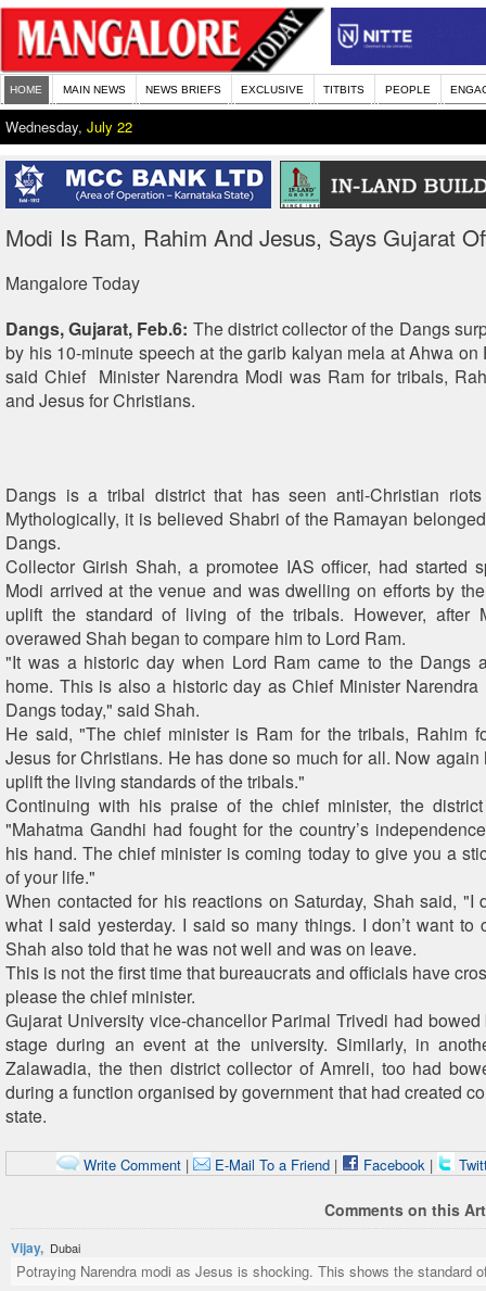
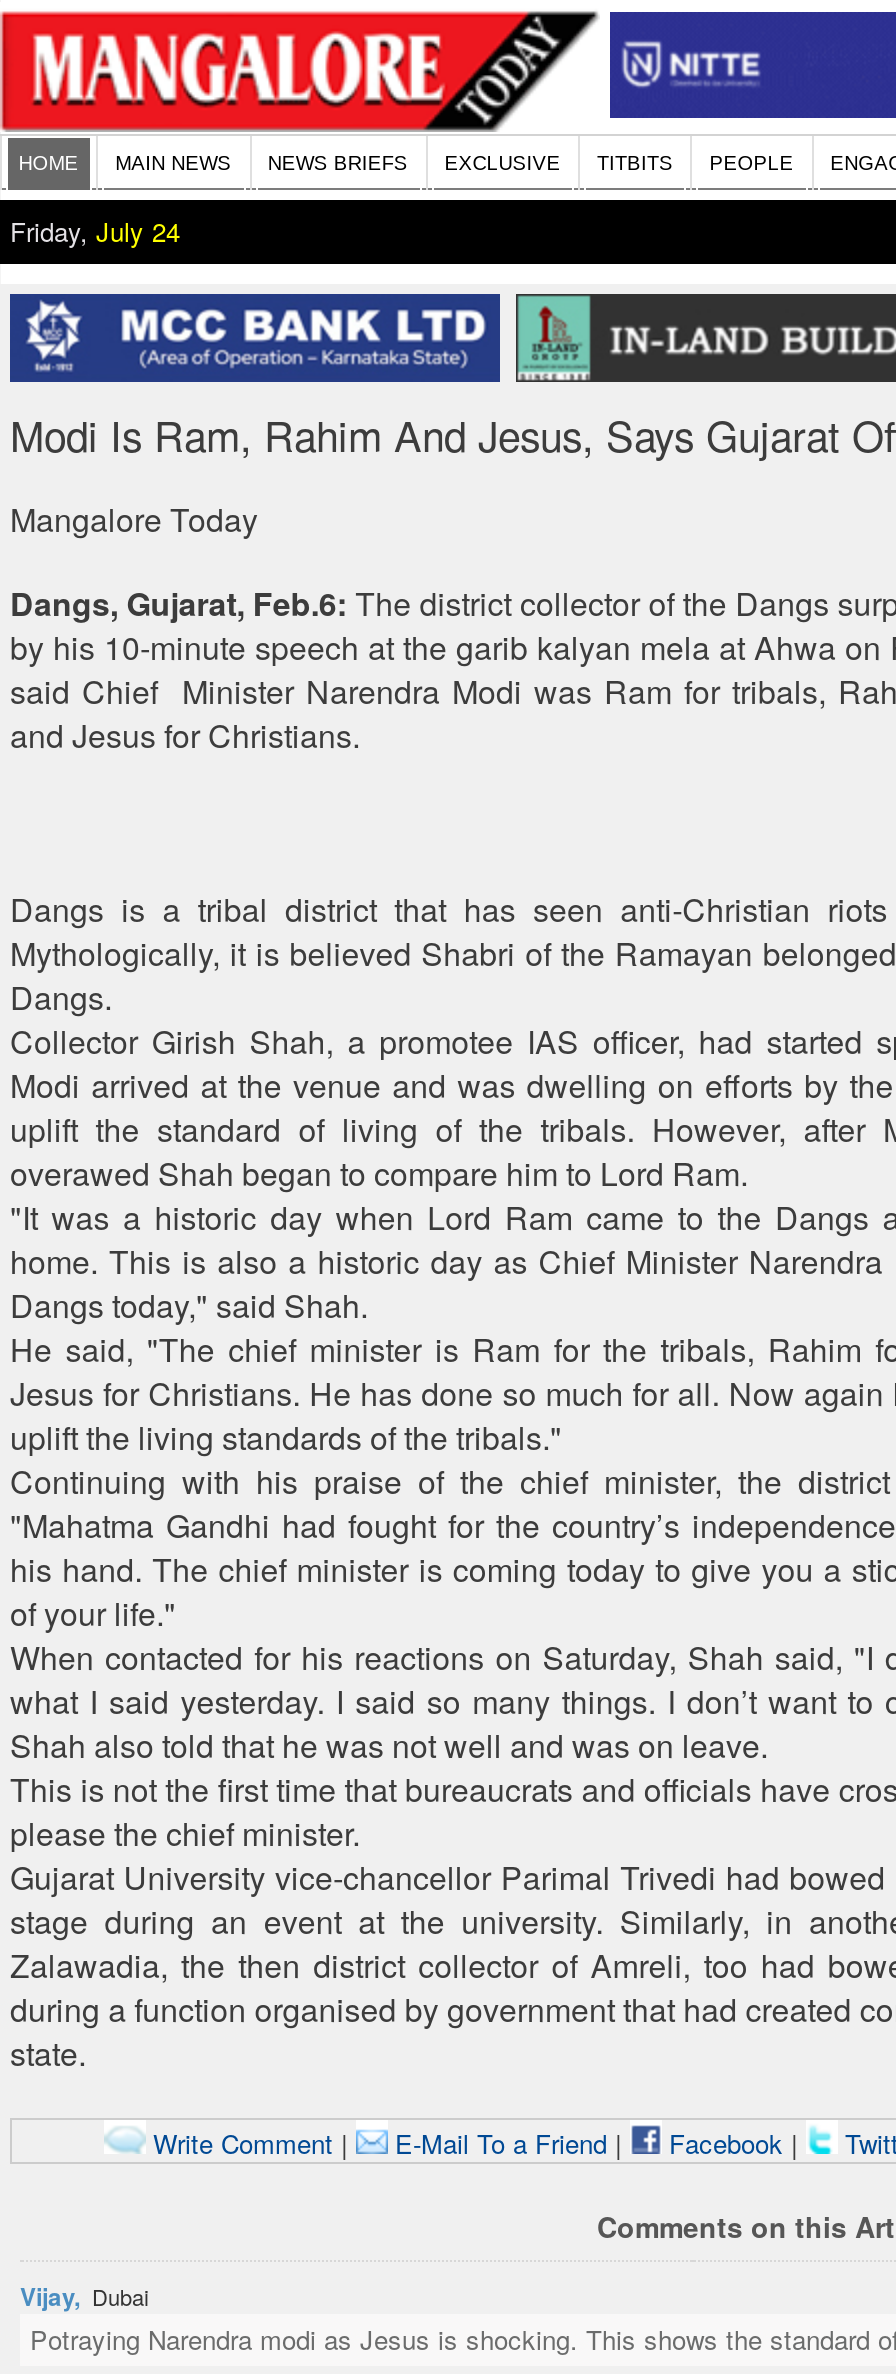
- Wednesday, July 22
+ Friday, July 24
